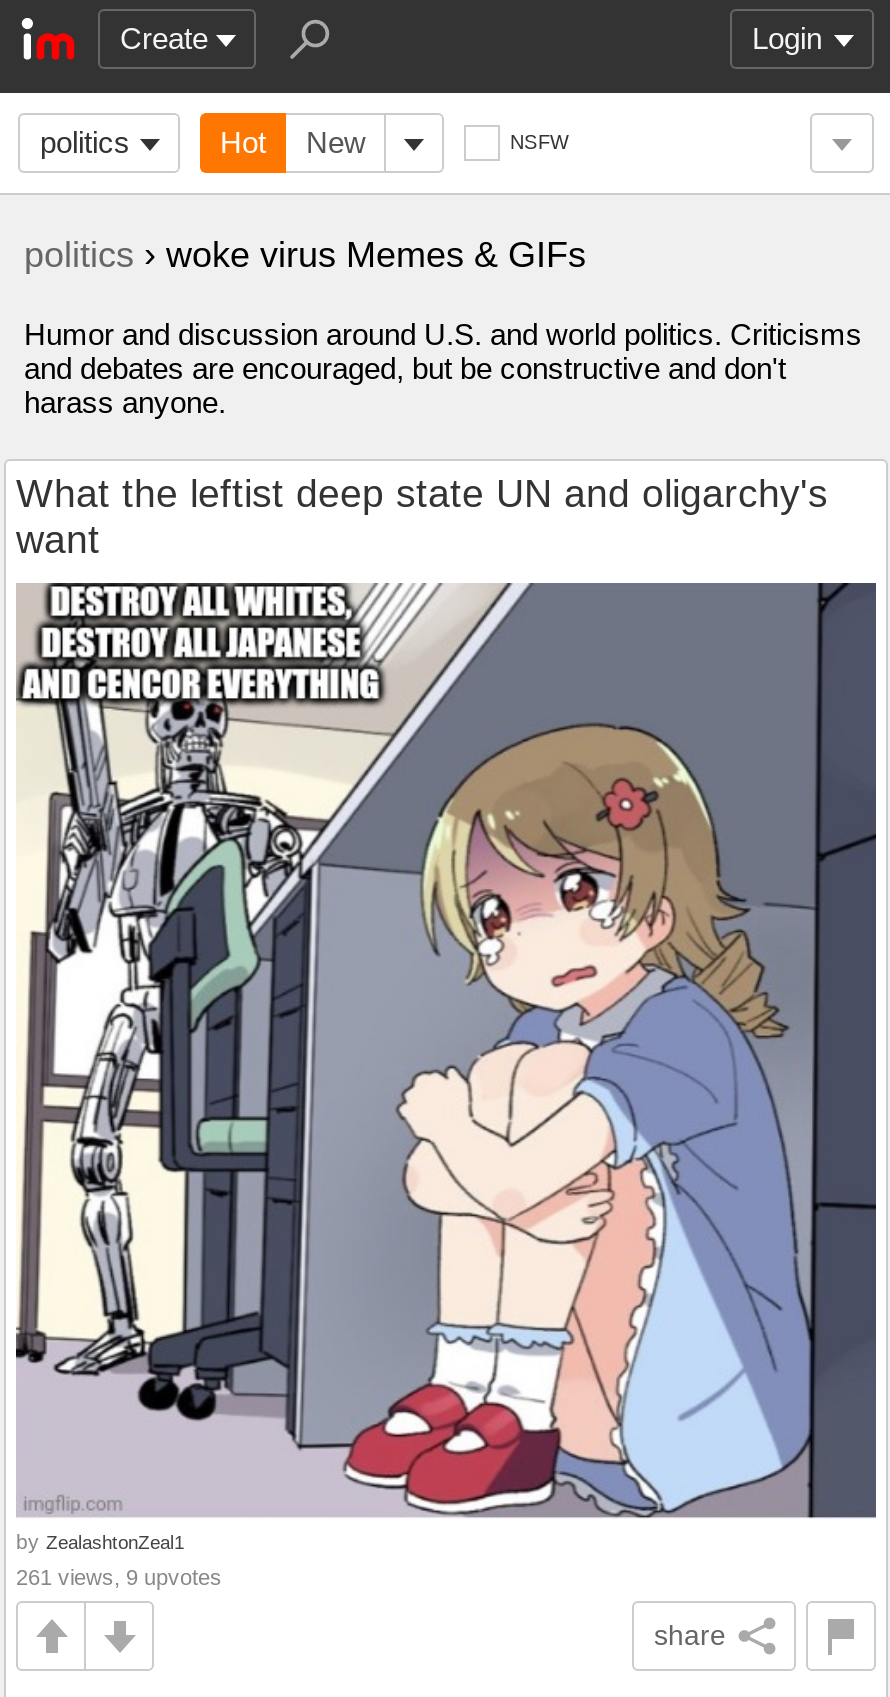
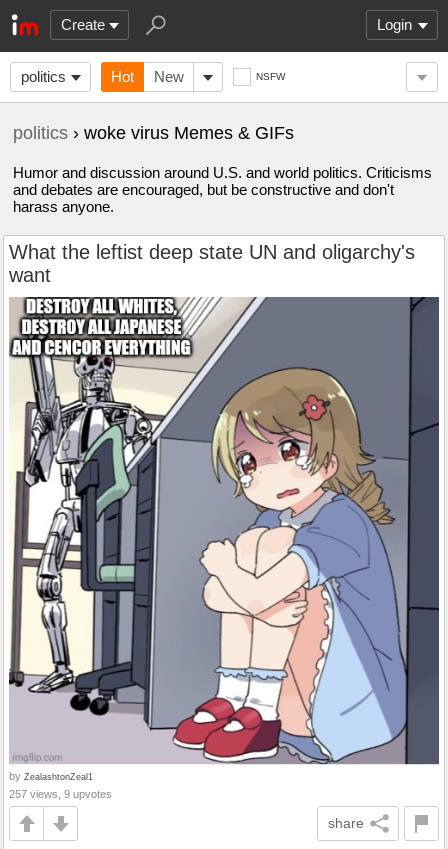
- 261 views, 9 upvotes
+ 257 views, 9 upvotes
